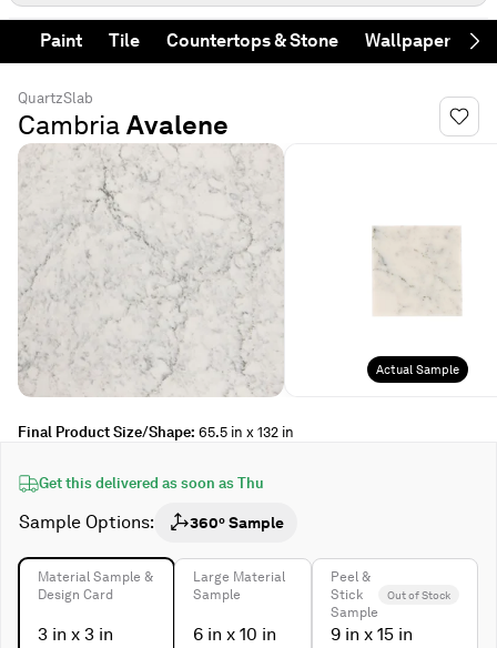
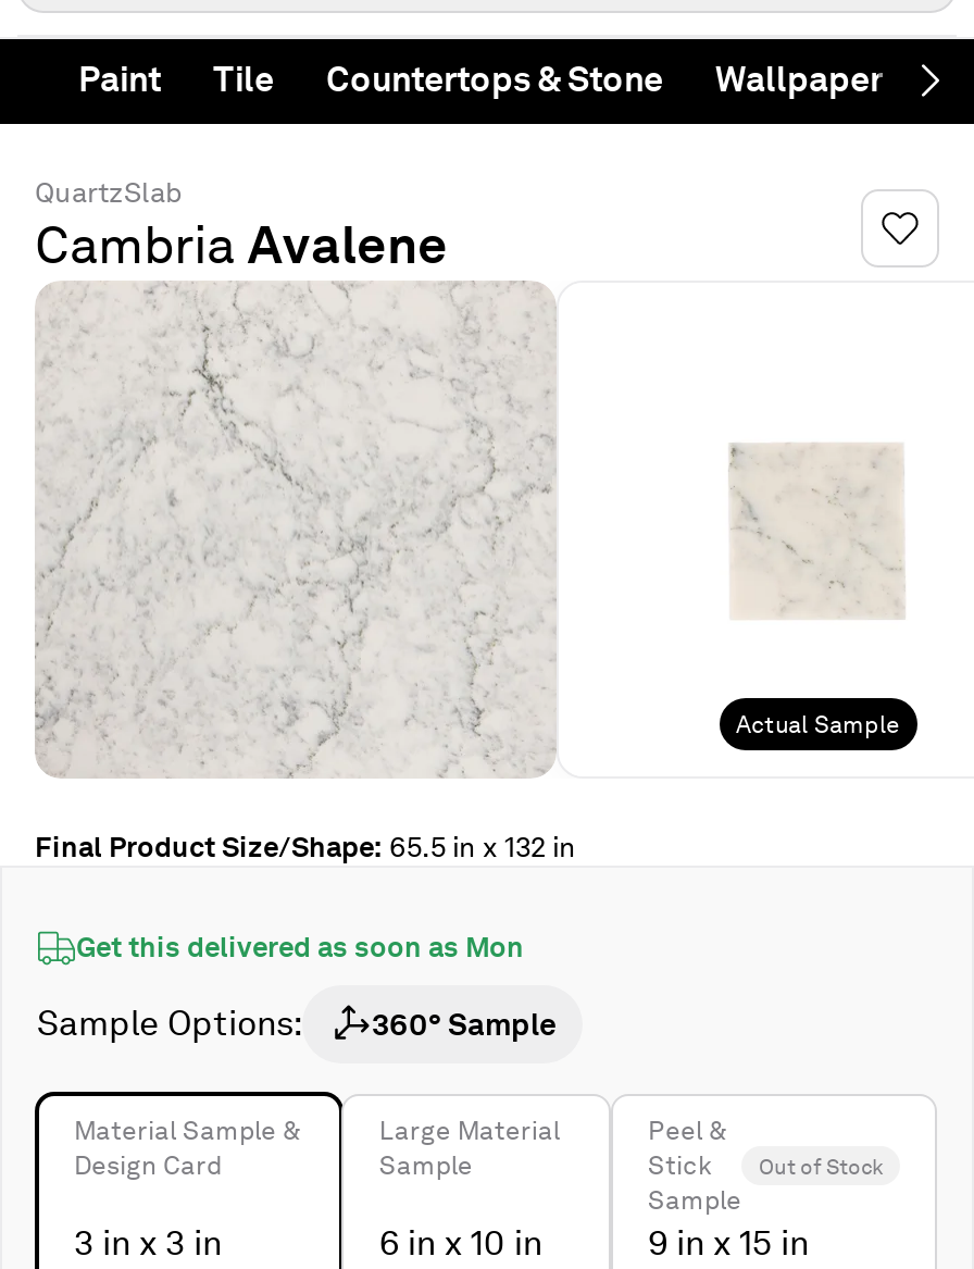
- Get this delivered as soon as Thu
+ Get this delivered as soon as Mon
